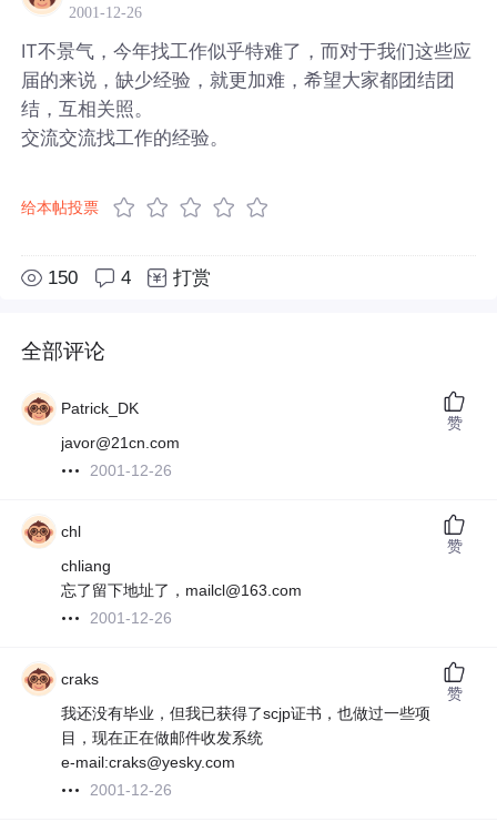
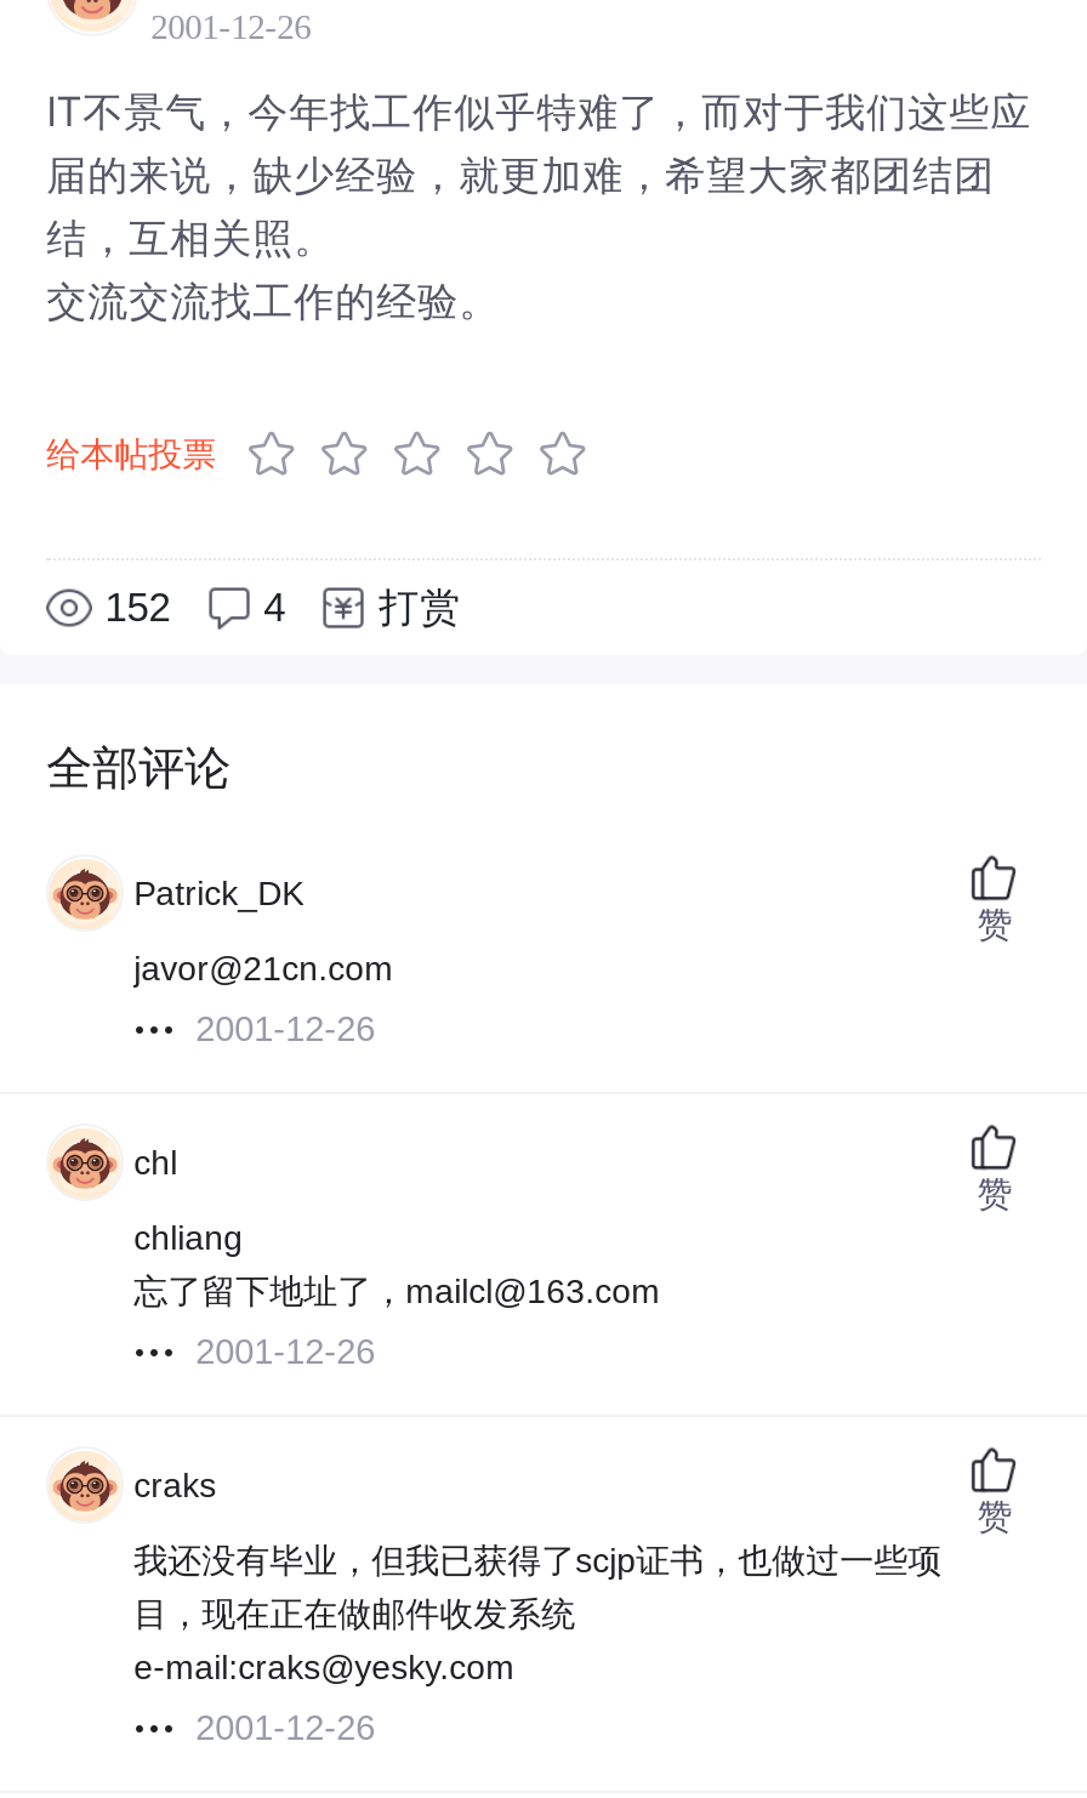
- 150
+ 152
